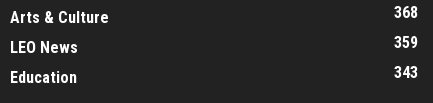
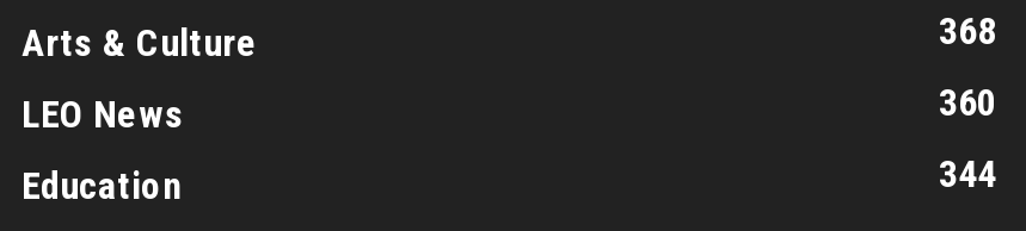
- 359
+ 360

- 343
+ 344
